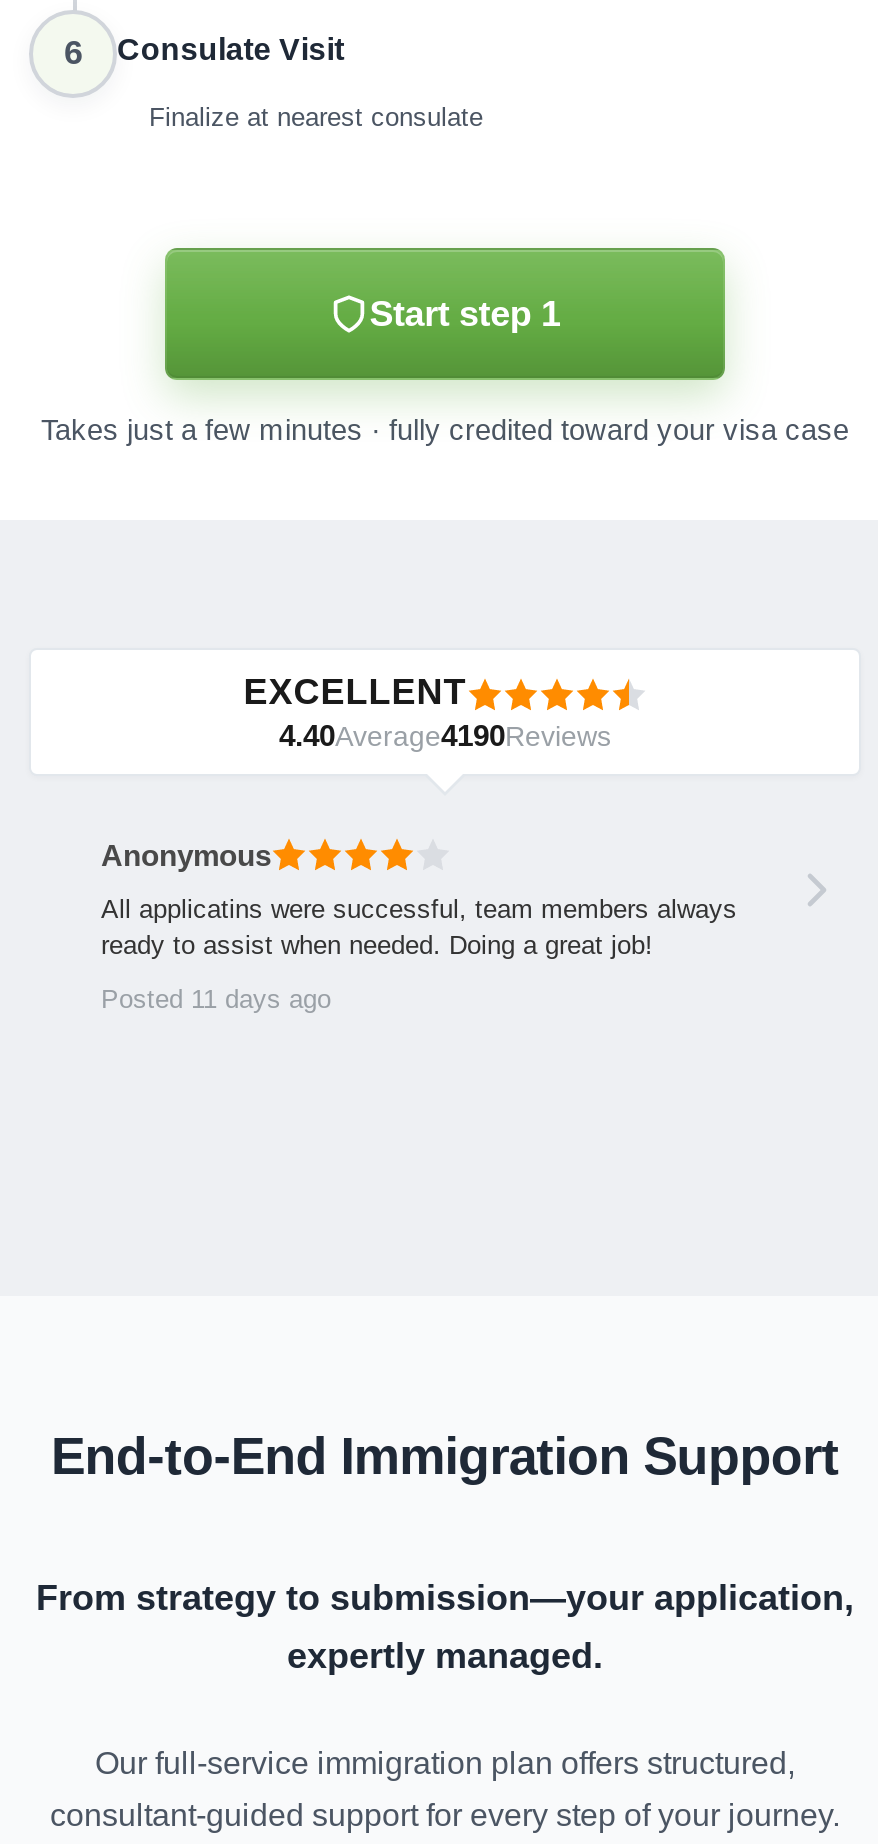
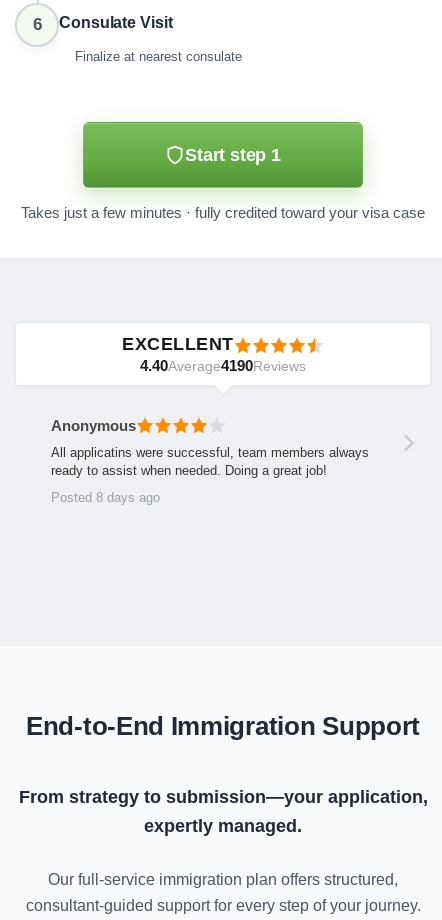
- Posted 11 days ago
+ Posted 8 days ago
